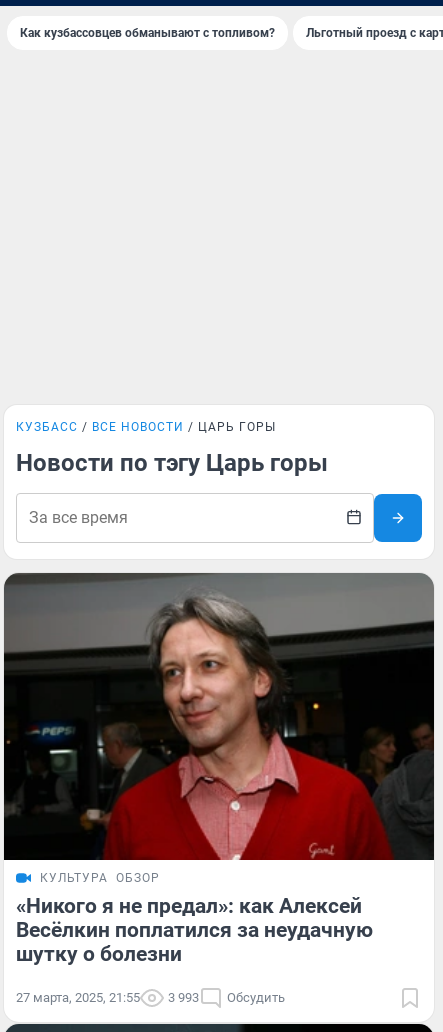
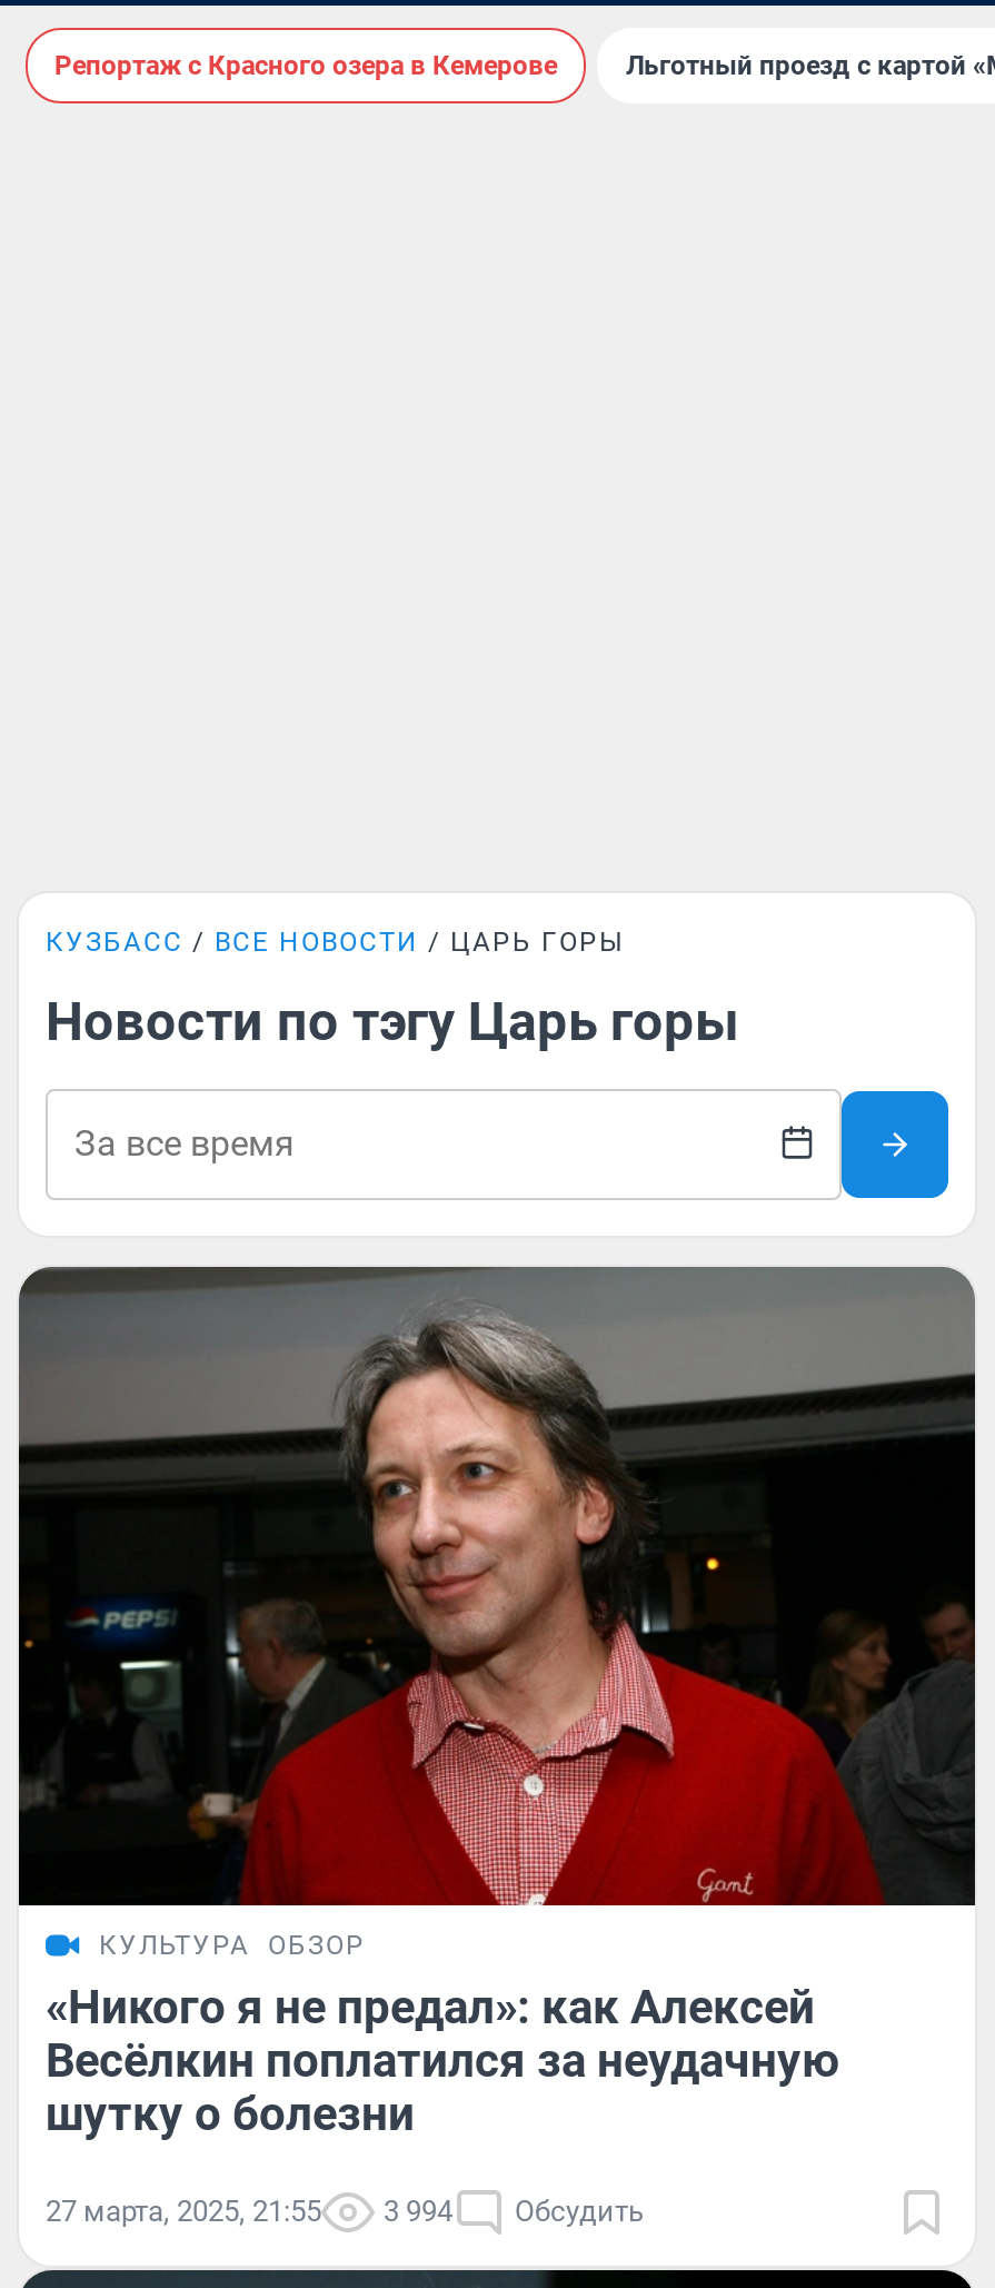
- Как кузбассовцев обманывают с топливом?
+ Репортаж с Красного озера в Кемерове

- 27 марта, 2025, 21:55 3 993 Обсудить
+ 27 марта, 2025, 21:55 3 994 Обсудить
